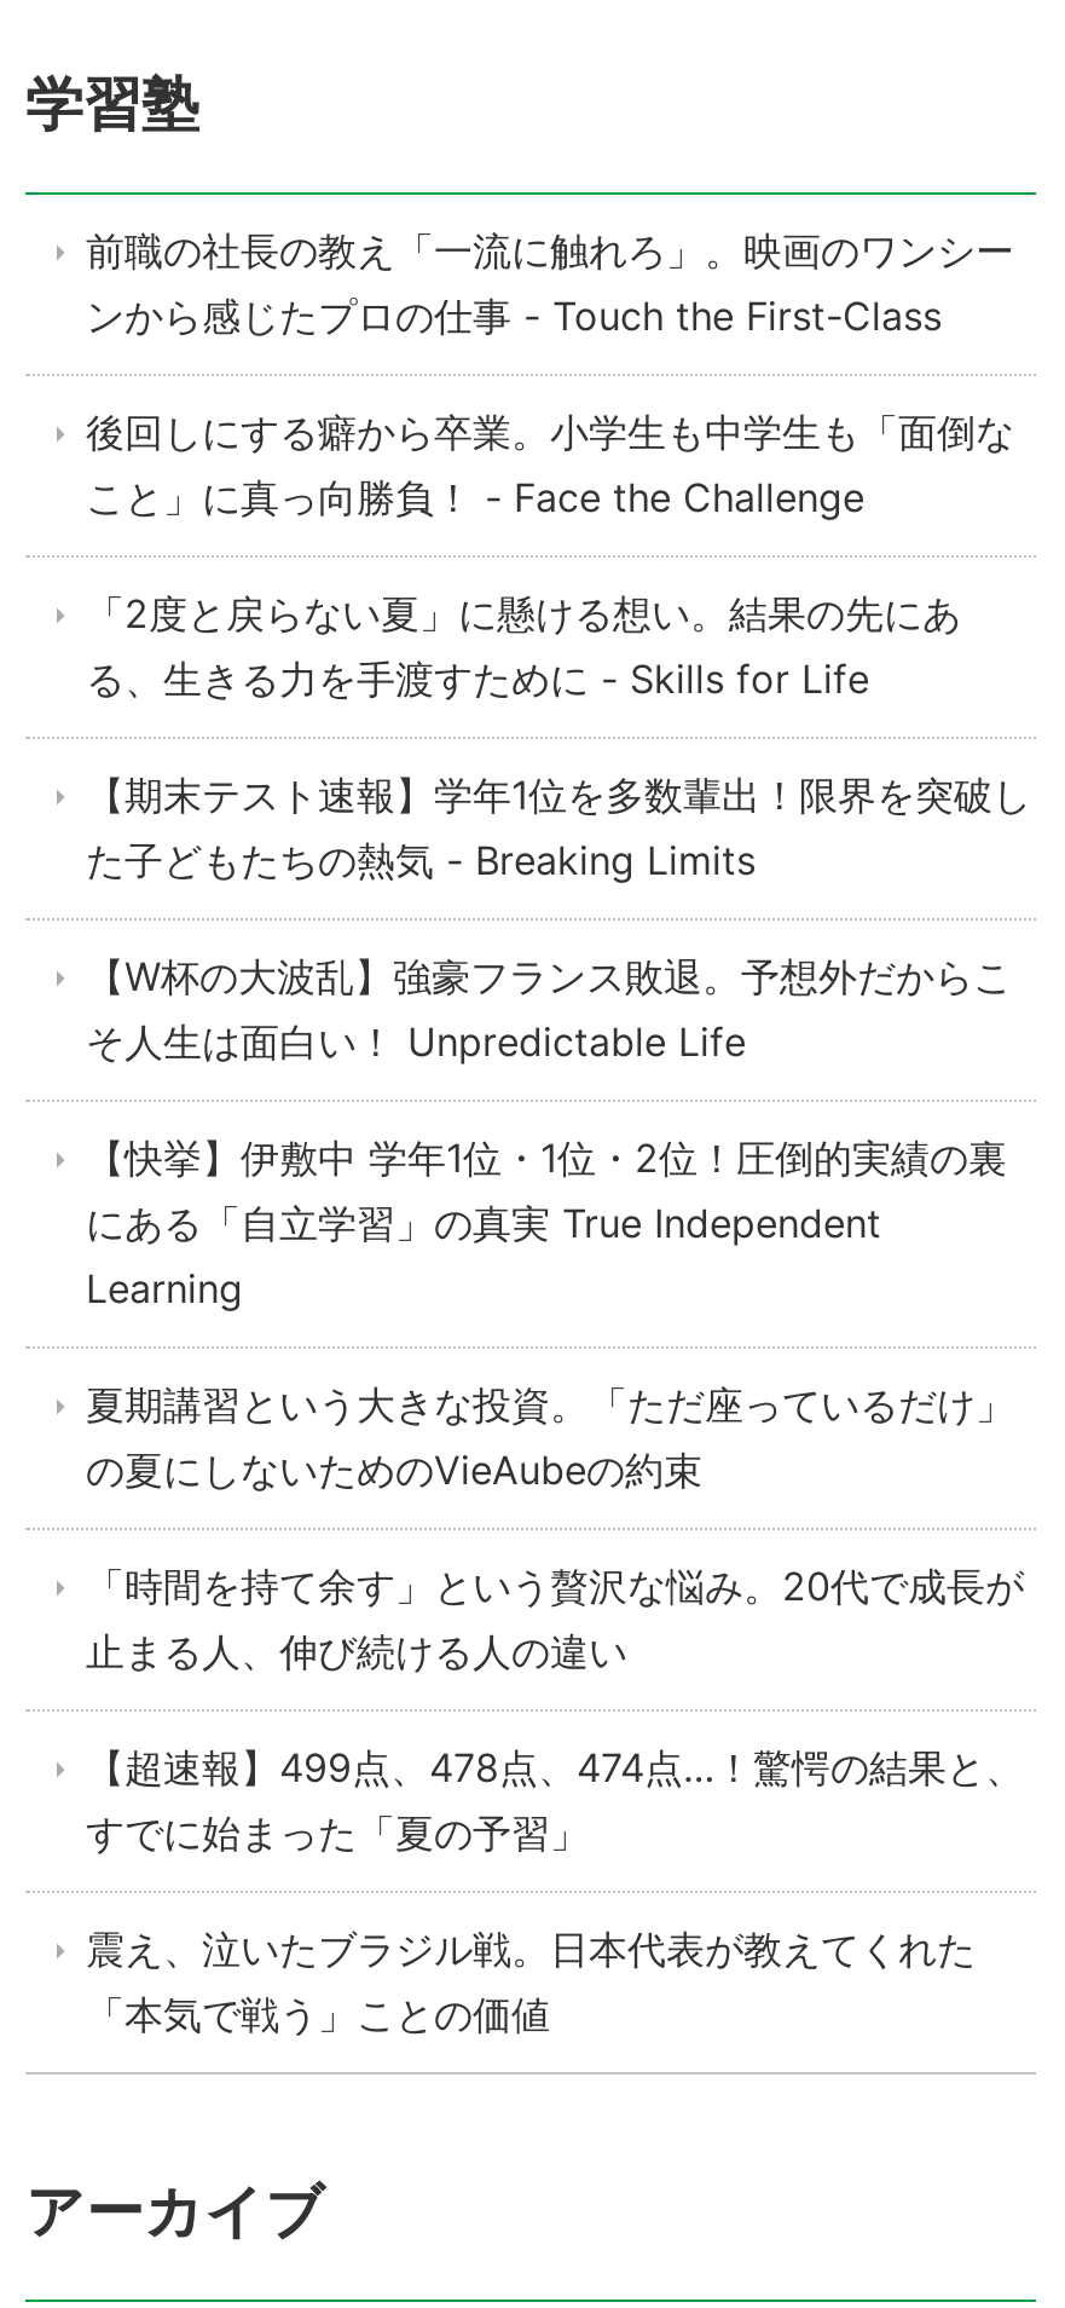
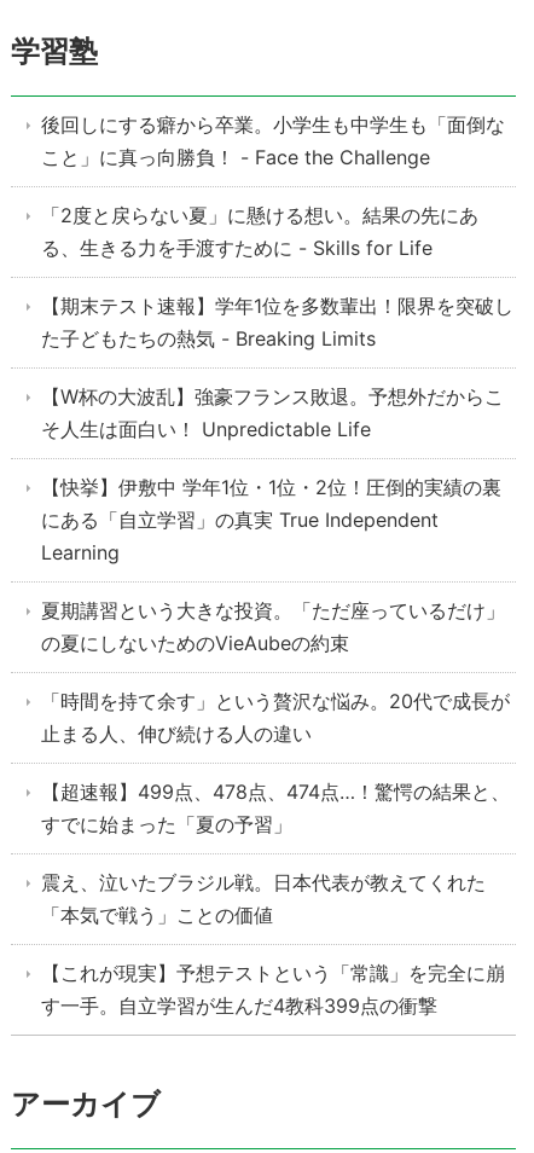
- 前職の社長の教え「一流に触れろ」。映画のワンシー
- ンから感じたプロの仕事 - Touch the First-Class

moved up: 後回しにする癖から卒業。小学生も中学生も「面倒な | こと」に真っ向勝負！ - Face the Challenge | 「2度と戻らない夏」に懸ける想い。結果の先にあ | ... | 震え、泣いたブラジル戦。日本代表が教えてくれた | 「本気で戦う」ことの価値

+ 【これが現実】予想テストという「常識」を完全に崩
+ す一手。自立学習が生んだ4教科399点の衝撃
